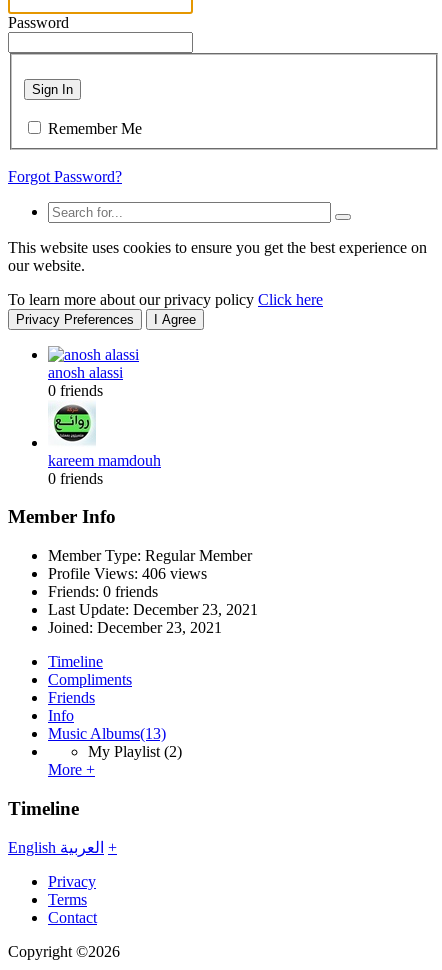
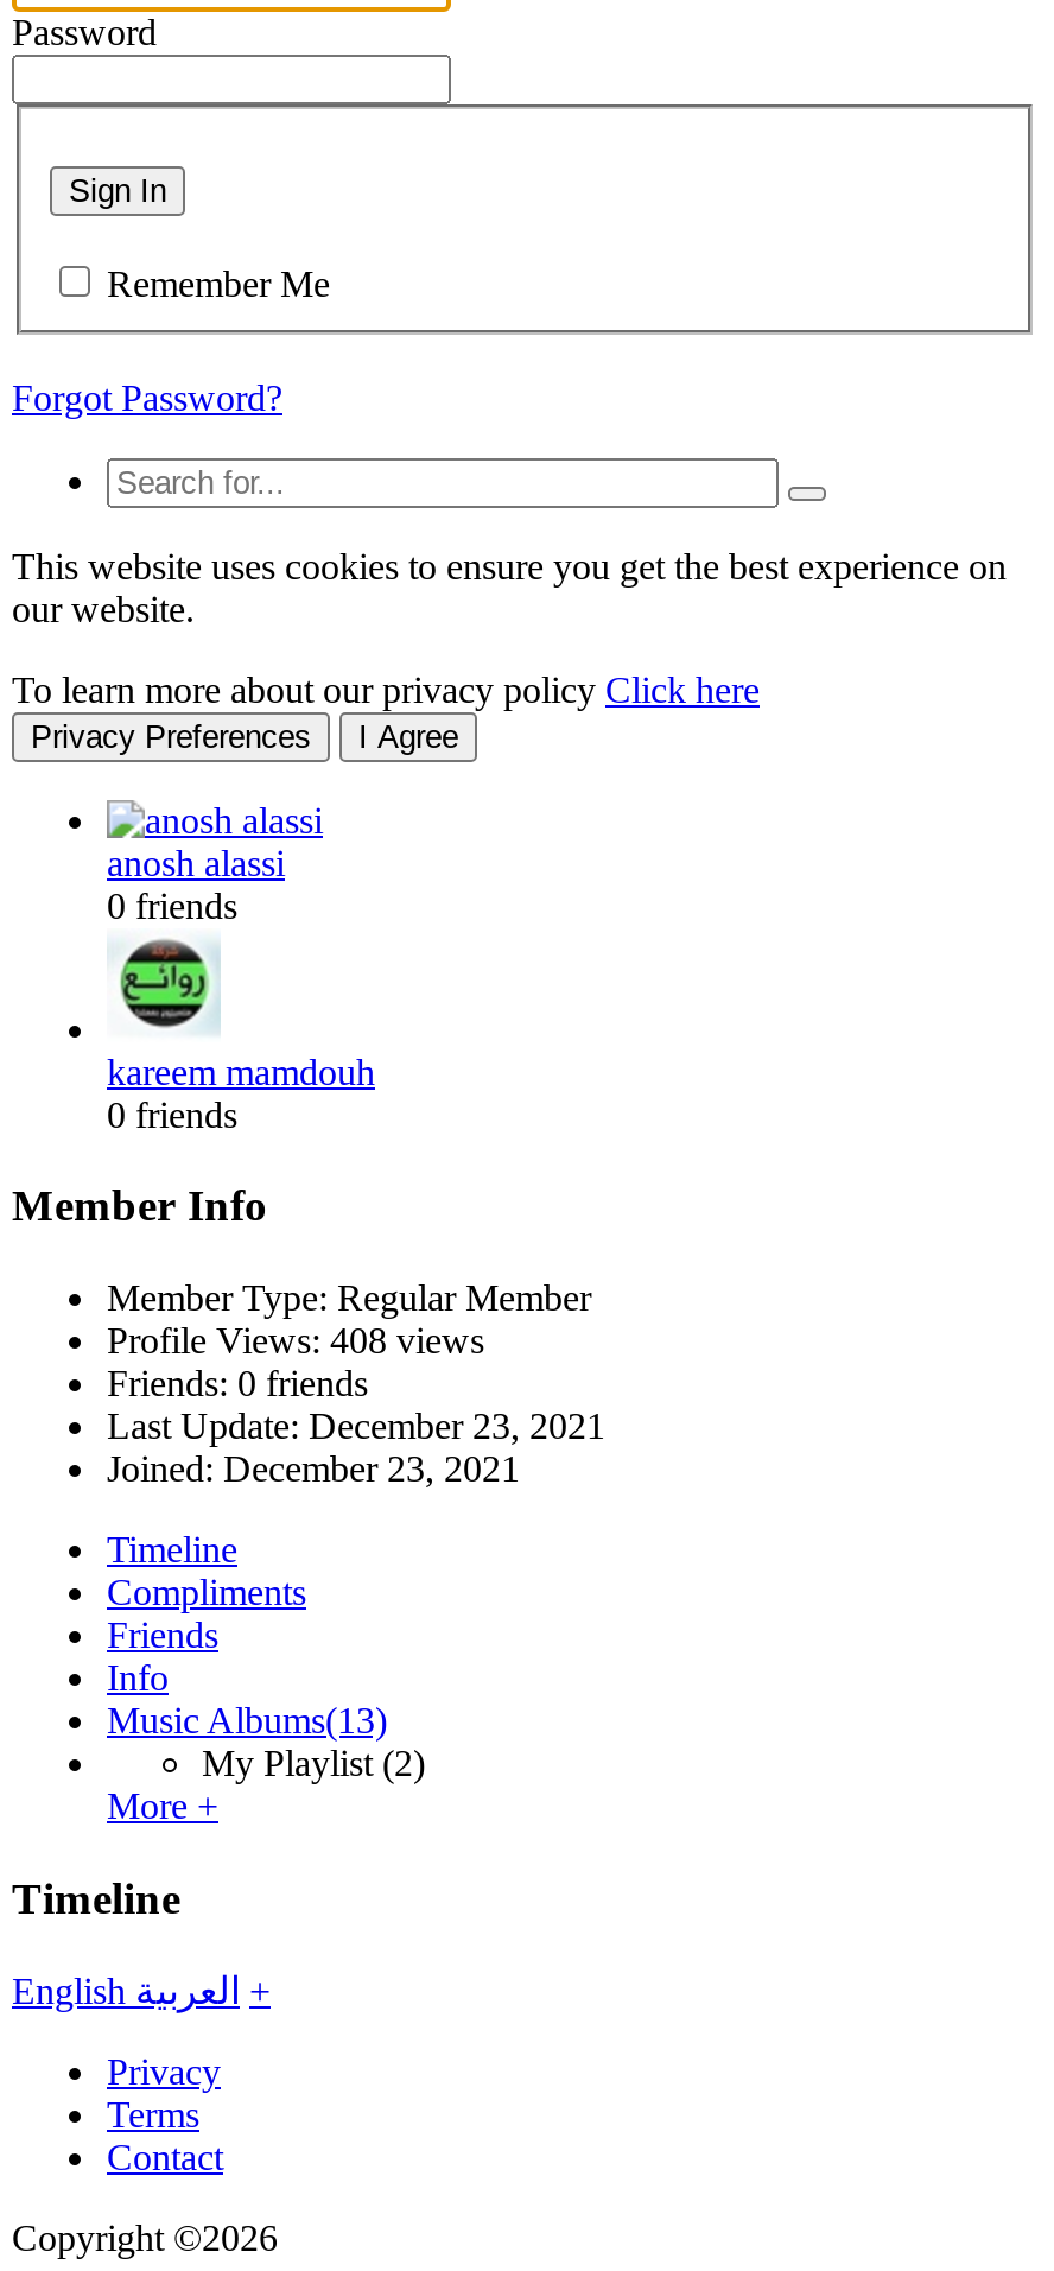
- Profile Views: 406 views
+ Profile Views: 408 views
